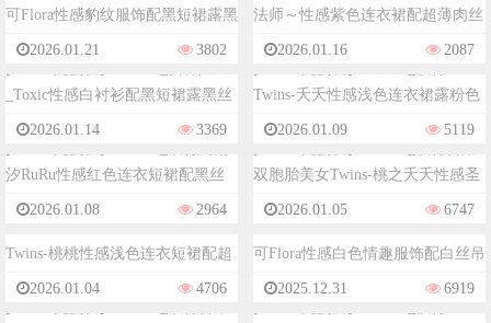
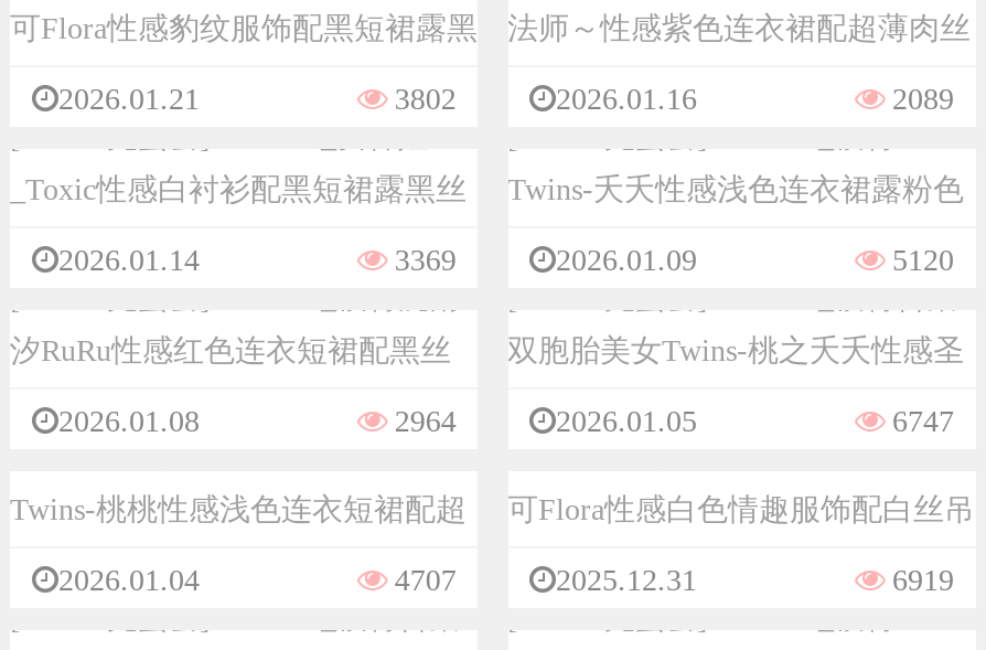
- 2087
+ 2089

- 5119
+ 5120

- 4706
+ 4707
